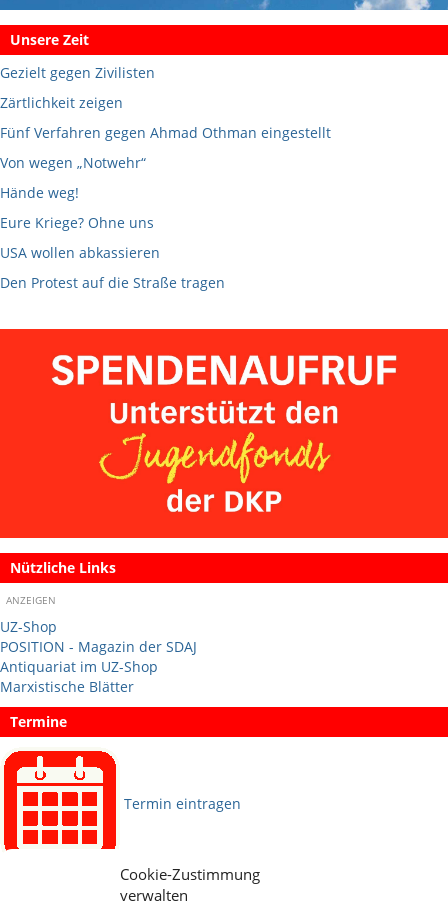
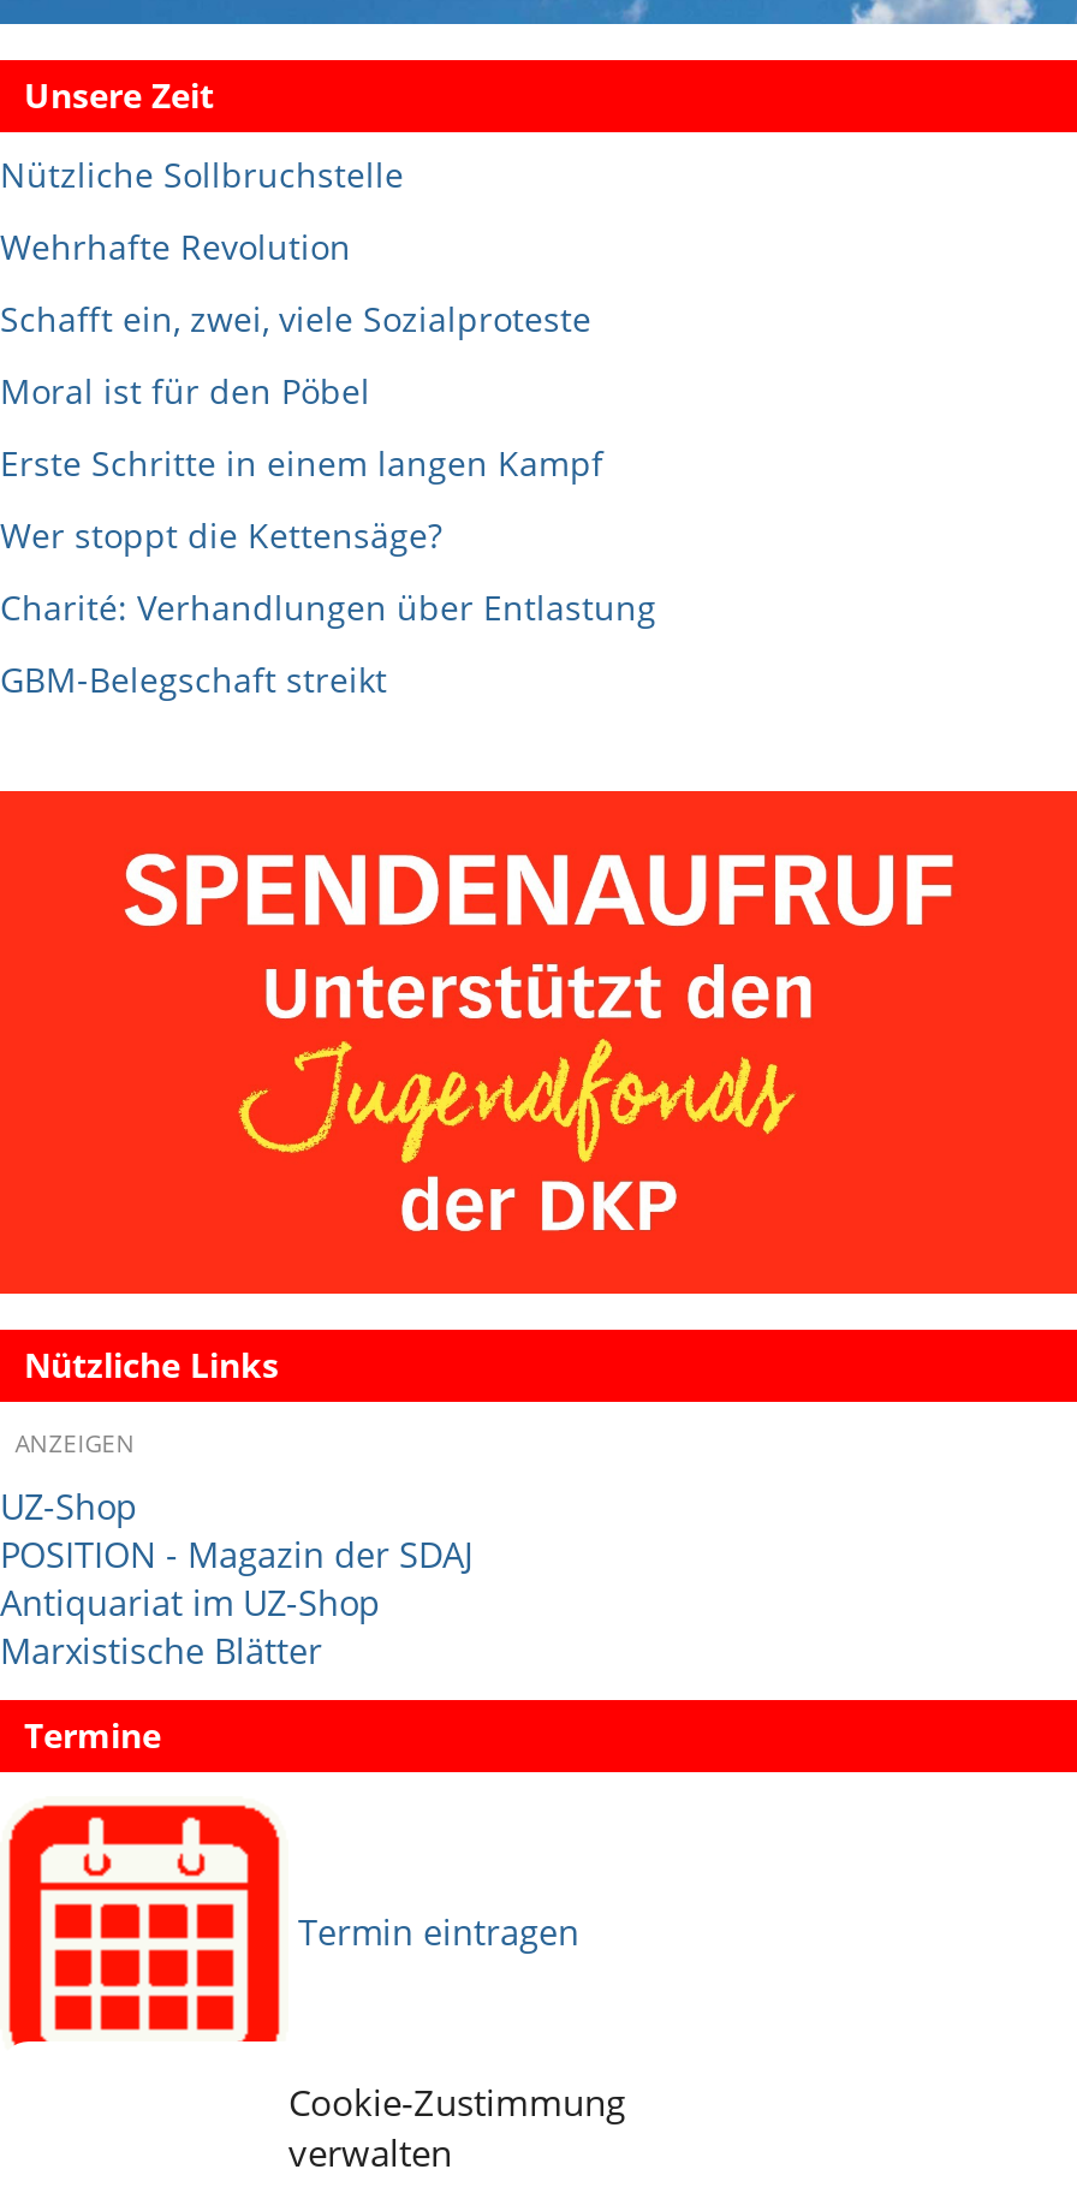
- Gezielt gegen Zivilisten
+ Nützliche Sollbruchstelle

- Zärtlichkeit zeigen
+ Wehrhafte Revolution

- Fünf Verfahren gegen Ahmad Othman eingestellt
+ Schafft ein, zwei, viele Sozialproteste

- Von wegen „Notwehr“
+ Moral ist für den Pöbel

- Hände weg!
+ Erste Schritte in einem langen Kampf

- Eure Kriege? Ohne uns
+ Wer stoppt die Kettensäge?

- USA wollen abkassieren
+ Charité: Verhandlungen über Entlastung

- Den Protest auf die Straße tragen
+ GBM-Belegschaft streikt
